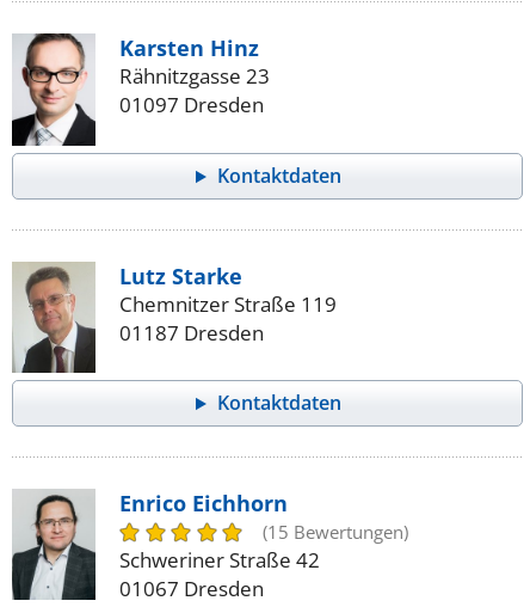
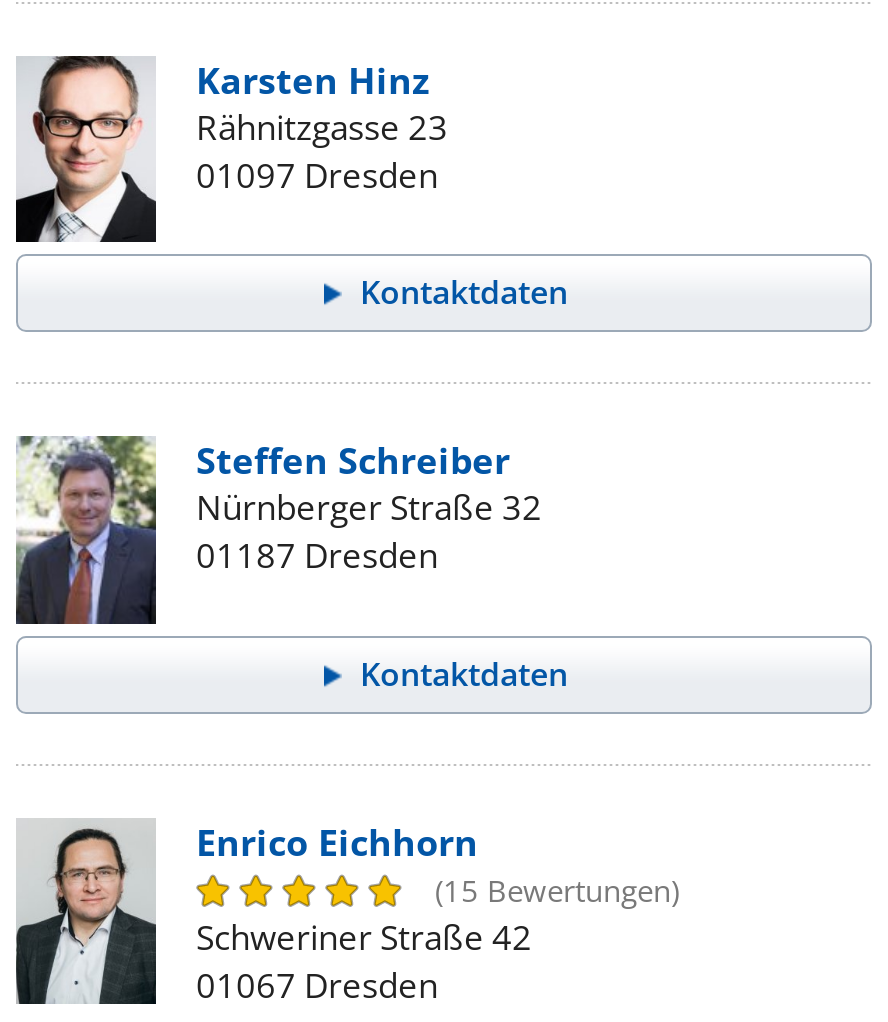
- [image]
- Lutz Starke
- Chemnitzer Straße 119
+ [image]
+ Steffen Schreiber
+ Nürnberger Straße 32
